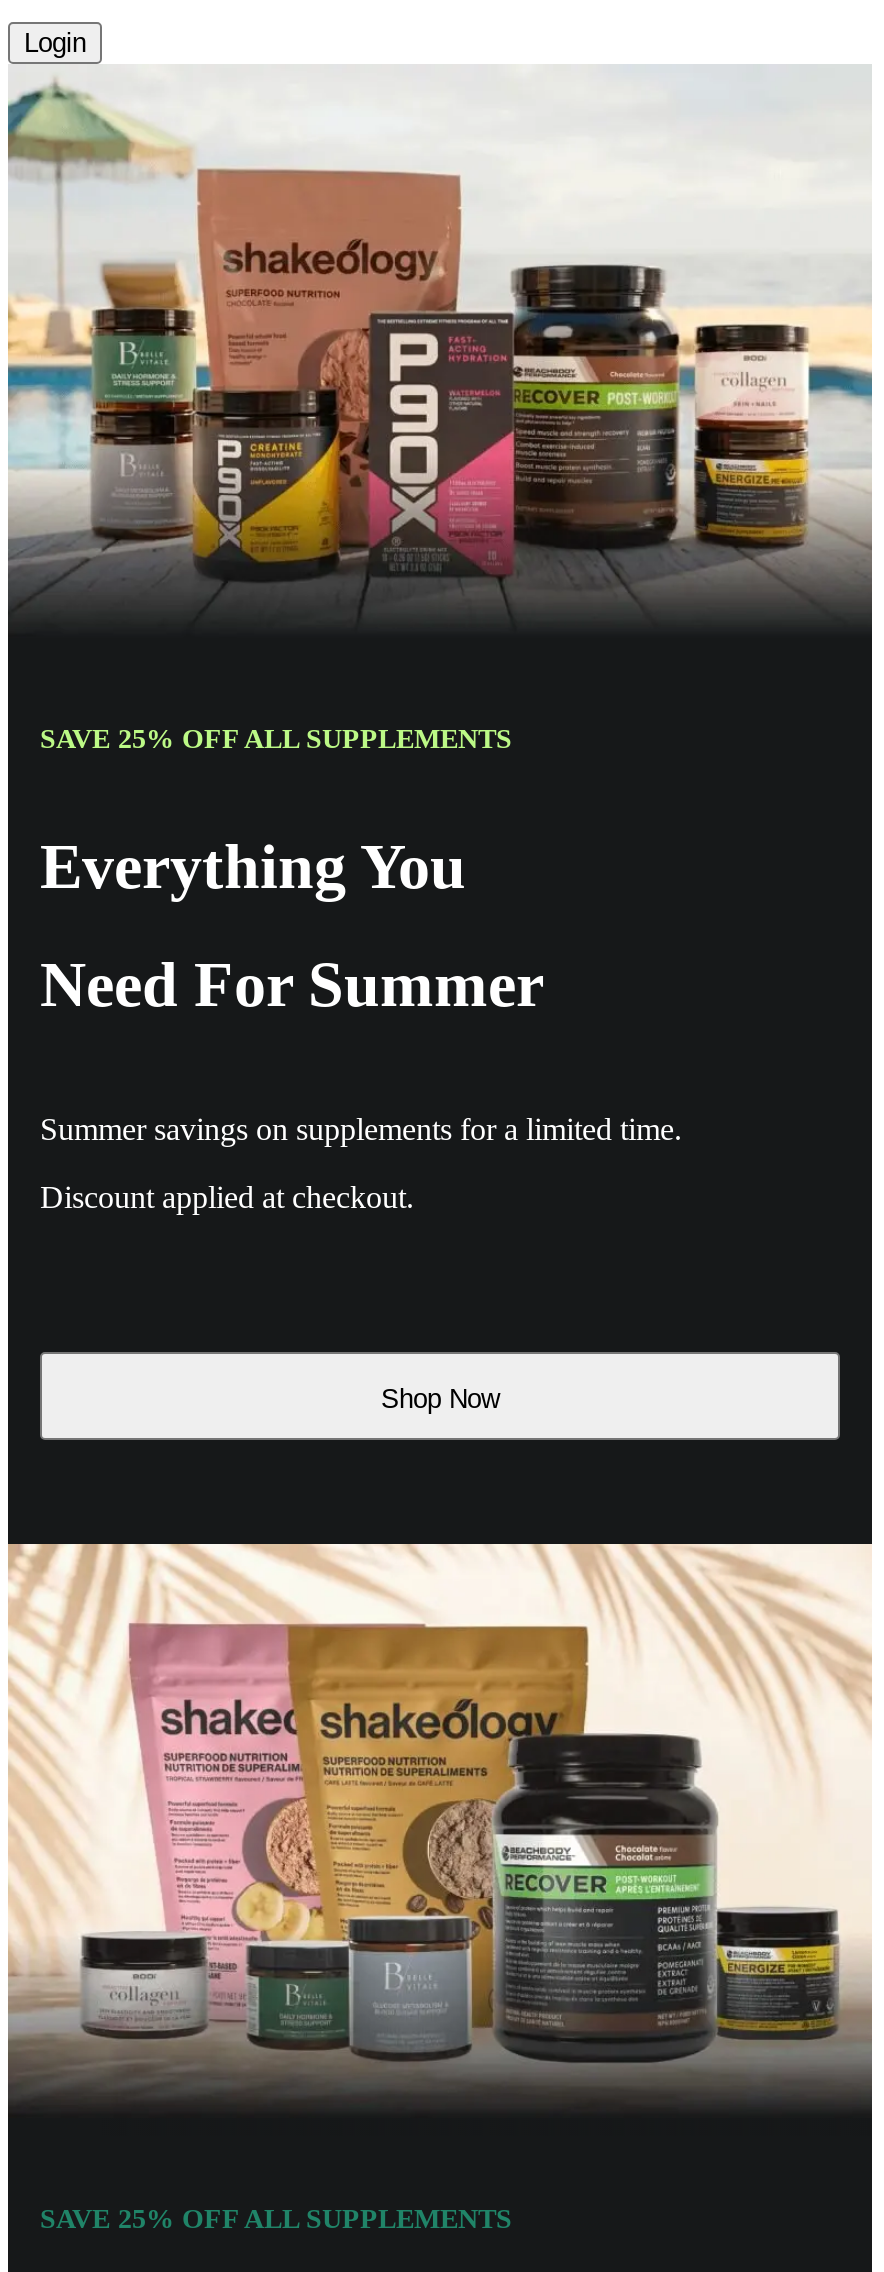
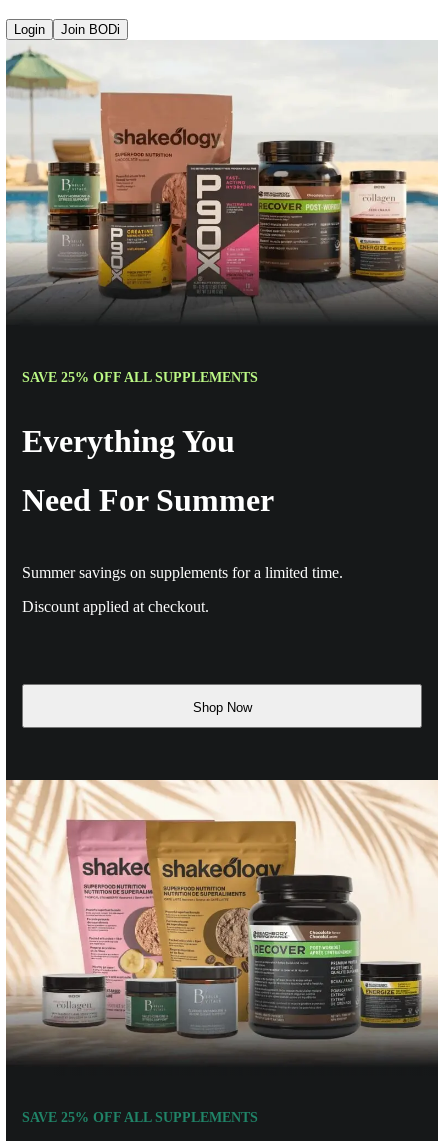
+ Join BODi
